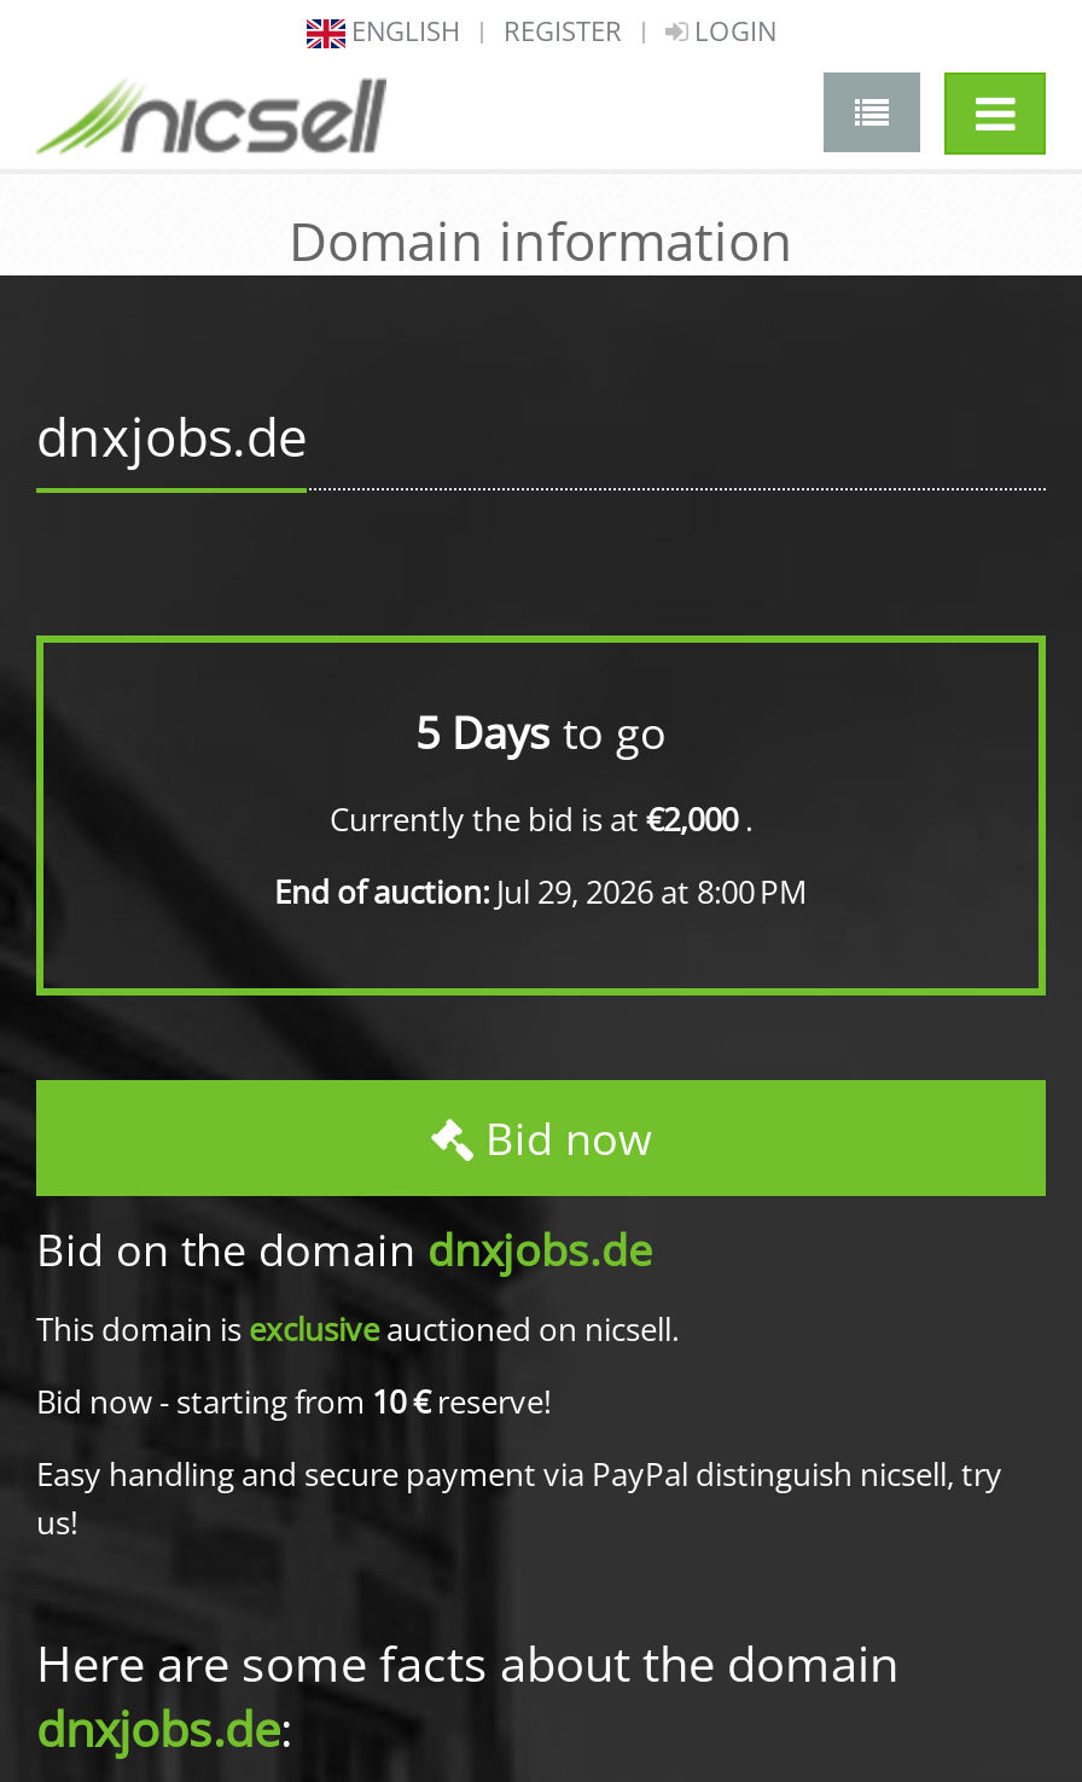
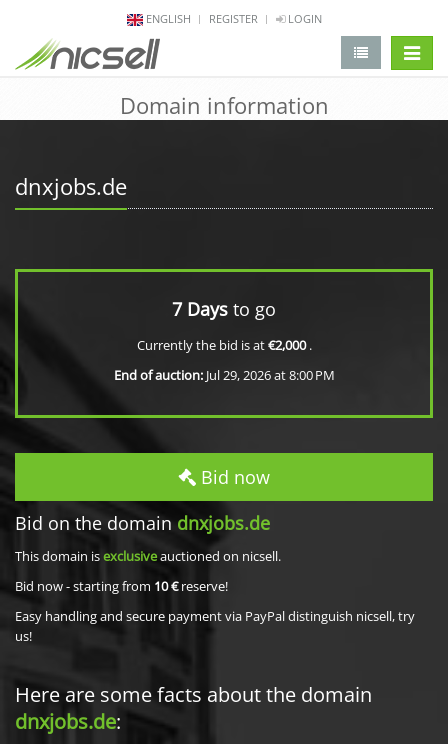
- 5 Days to go
+ 7 Days to go
